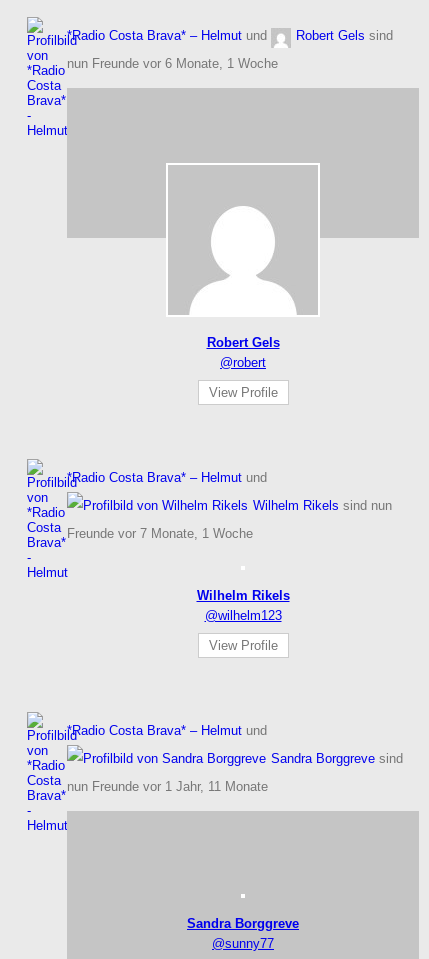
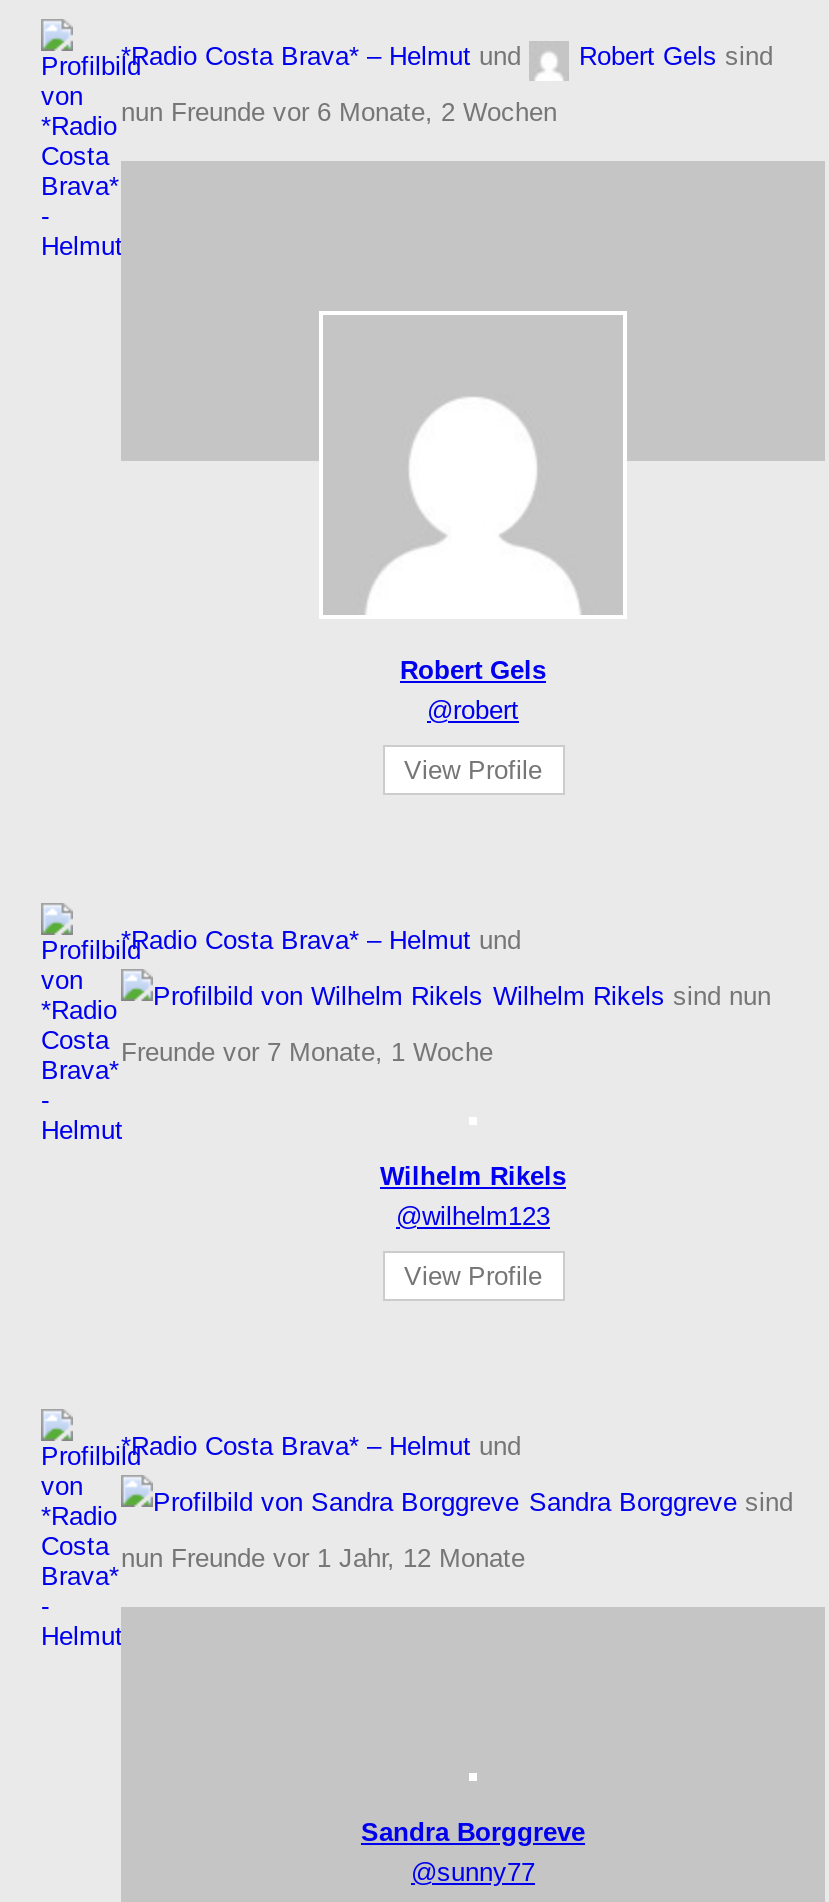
- nun Freunde vor 6 Monate, 1 Woche
+ nun Freunde vor 6 Monate, 2 Wochen

- nun Freunde vor 1 Jahr, 11 Monate
+ nun Freunde vor 1 Jahr, 12 Monate
